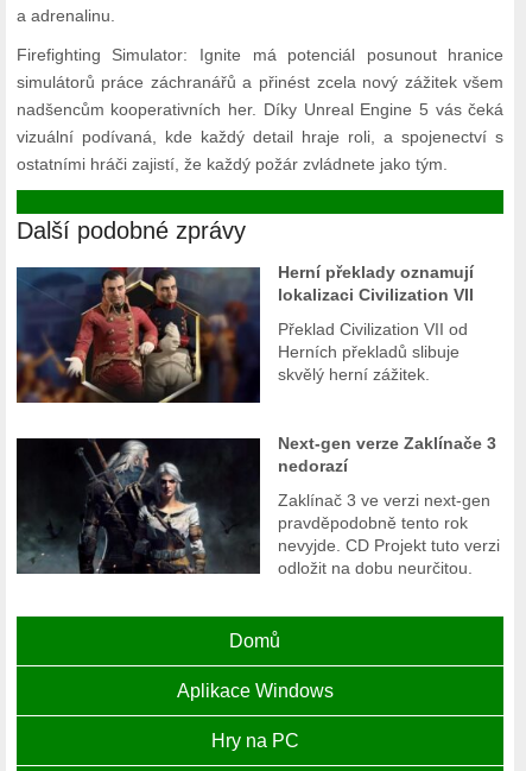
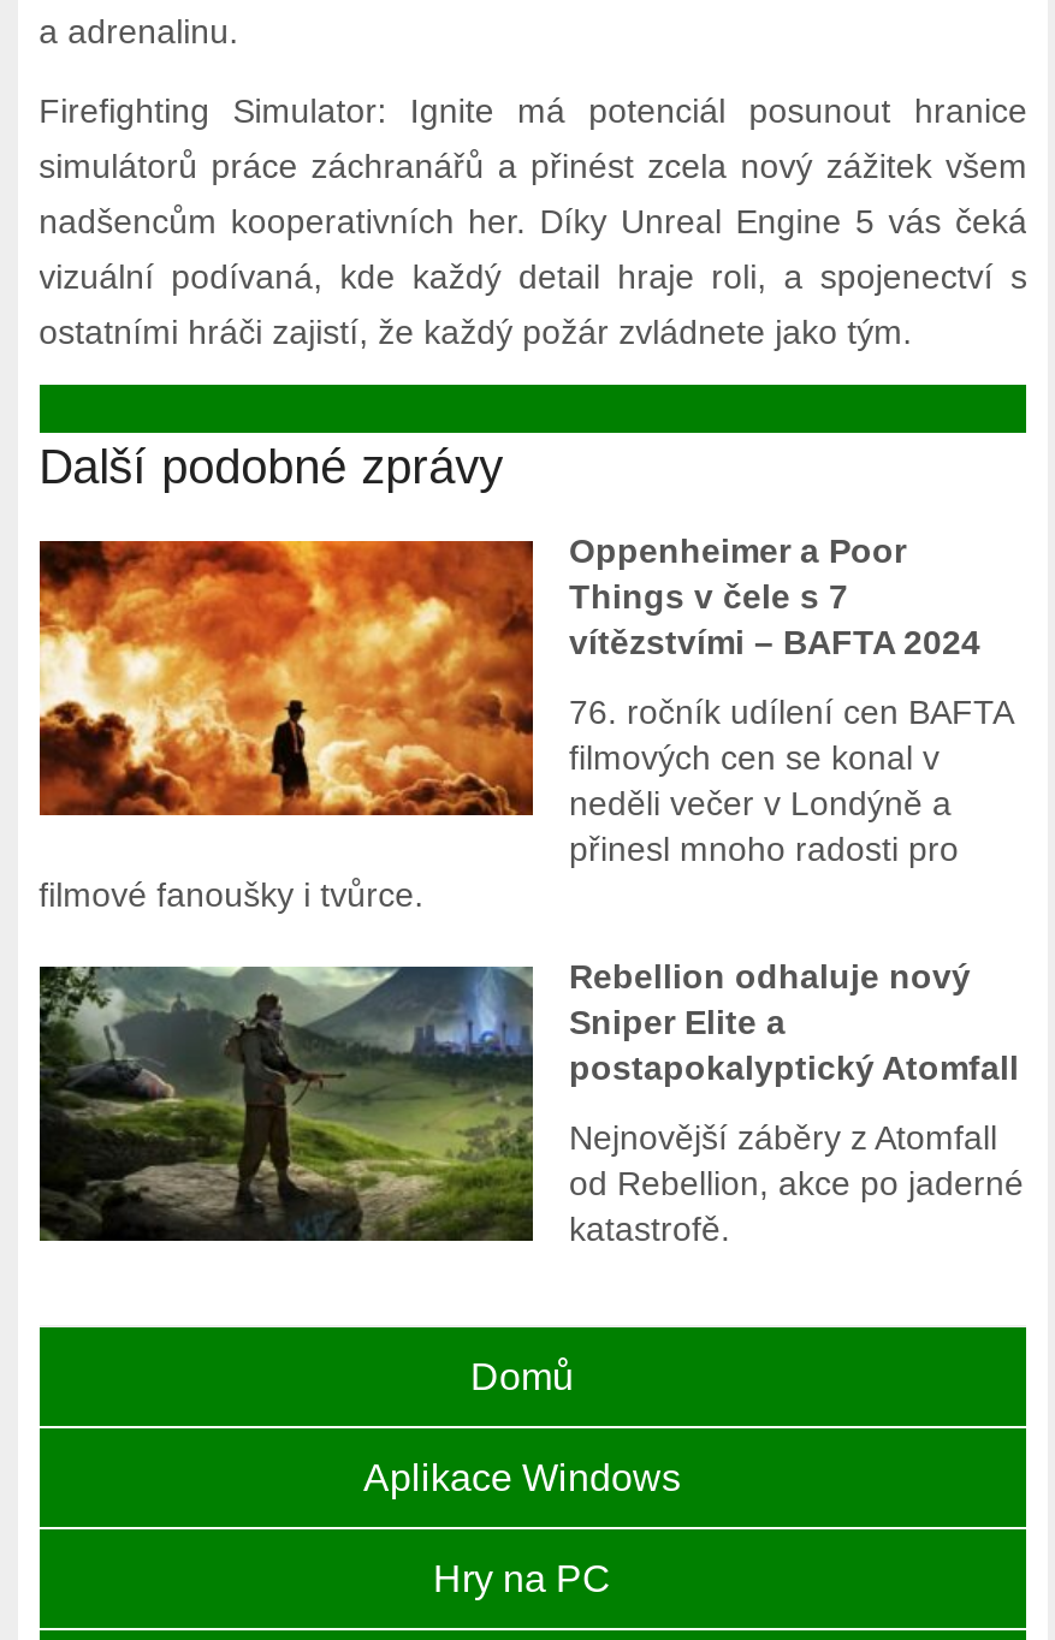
- [image]
- Herní překlady oznamují
- lokalizaci Civilization VII
+ [image]
+ Oppenheimer a Poor
+ Things v čele s 7
+ vítězstvími – BAFTA 2024

- Překlad Civilization VII od
- Herních překladů slibuje
- skvělý herní zážitek.
+ 76. ročník udílení cen BAFTA
+ filmových cen se konal v
+ neděli večer v Londýně a
+ přinesl mnoho radosti pro
+ filmové fanoušky i tvůrce.

- [image]
- Next-gen verze Zaklínače 3
- nedorazí
+ [image]
+ Rebellion odhaluje nový
+ Sniper Elite a
+ postapokalyptický Atomfall

- Zaklínač 3 ve verzi next-gen
- pravděpodobně tento rok
- nevyjde. CD Projekt tuto verzi
- odložit na dobu neurčitou.
+ Nejnovější záběry z Atomfall
+ od Rebellion, akce po jaderné
+ katastrofě.
